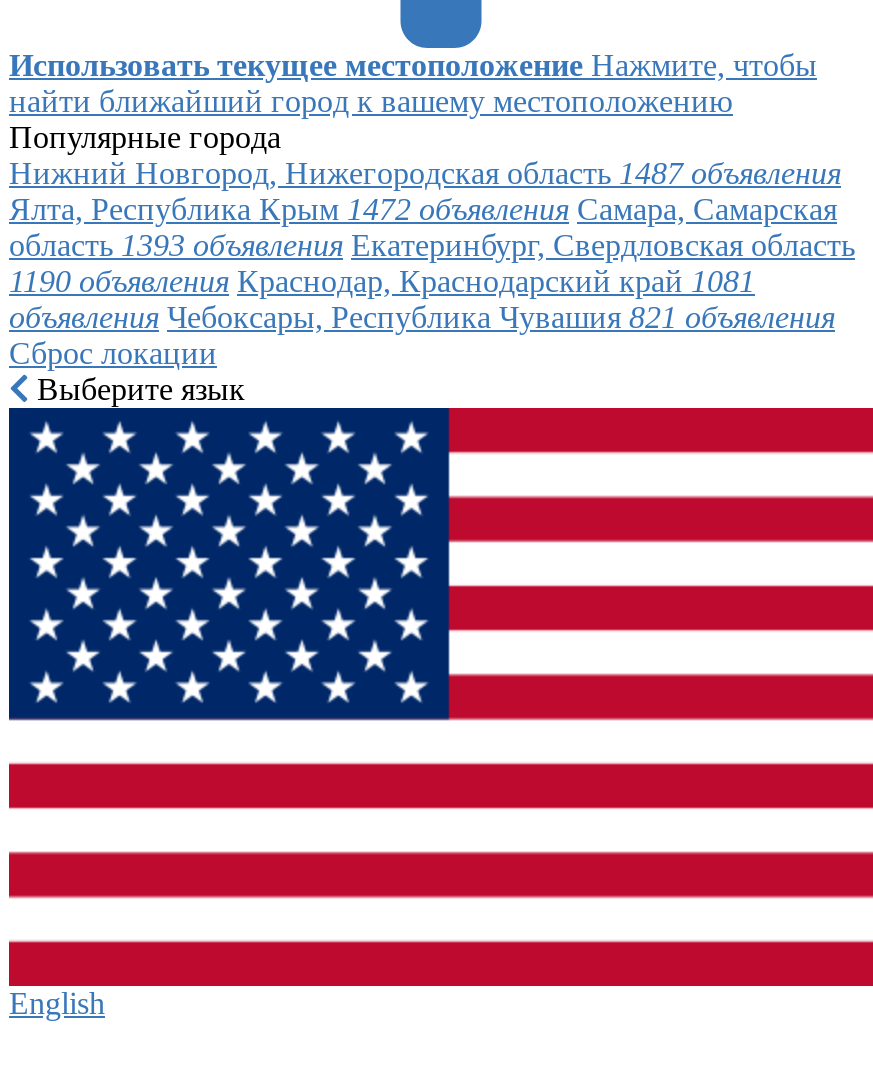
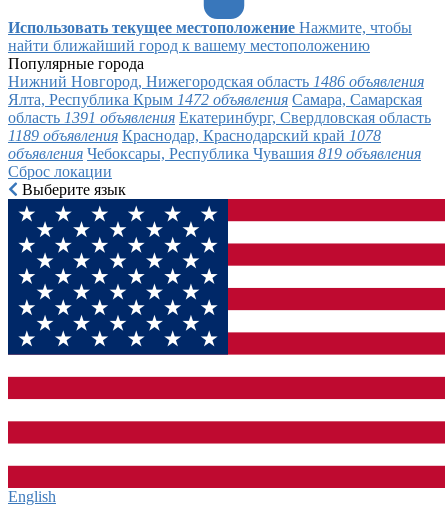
- Нижний Новгород, Нижегородская область 1487 объявления
+ Нижний Новгород, Нижегородская область 1486 объявления

- область 1393 объявления Екатеринбург, Свердловская область
+ область 1391 объявления Екатеринбург, Свердловская область

- 1190 объявления Краснодар, Краснодарский край 1081
+ 1189 объявления Краснодар, Краснодарский край 1078

- объявления Чебоксары, Республика Чувашия 821 объявления
+ объявления Чебоксары, Республика Чувашия 819 объявления
